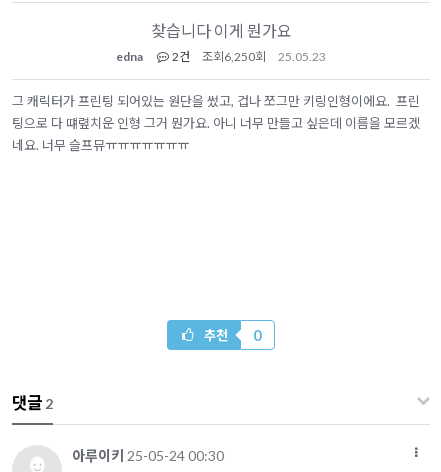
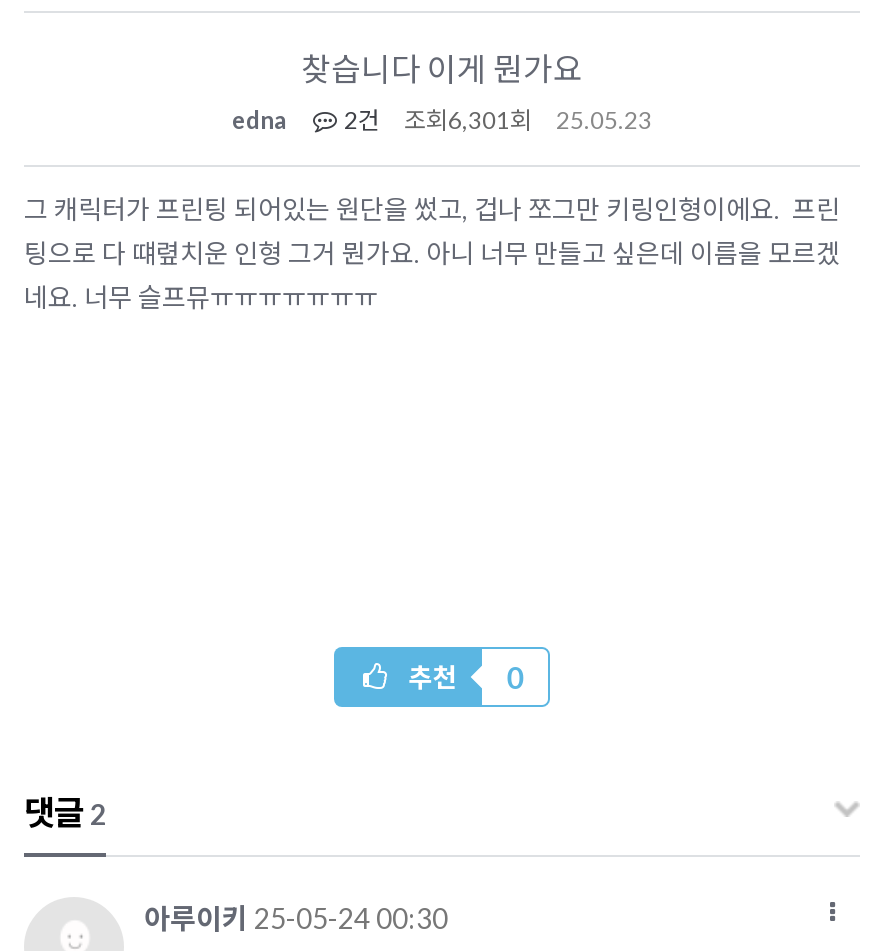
- edna 2건 조회6,250회 25.05.23
+ edna 2건 조회6,301회 25.05.23
